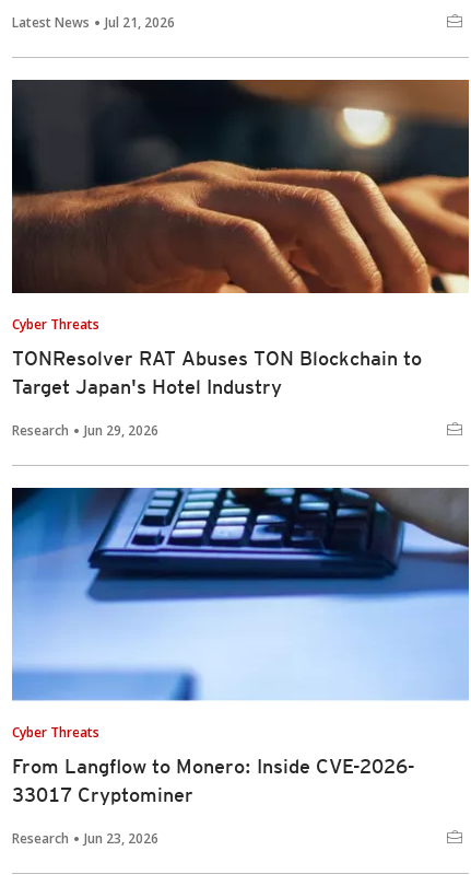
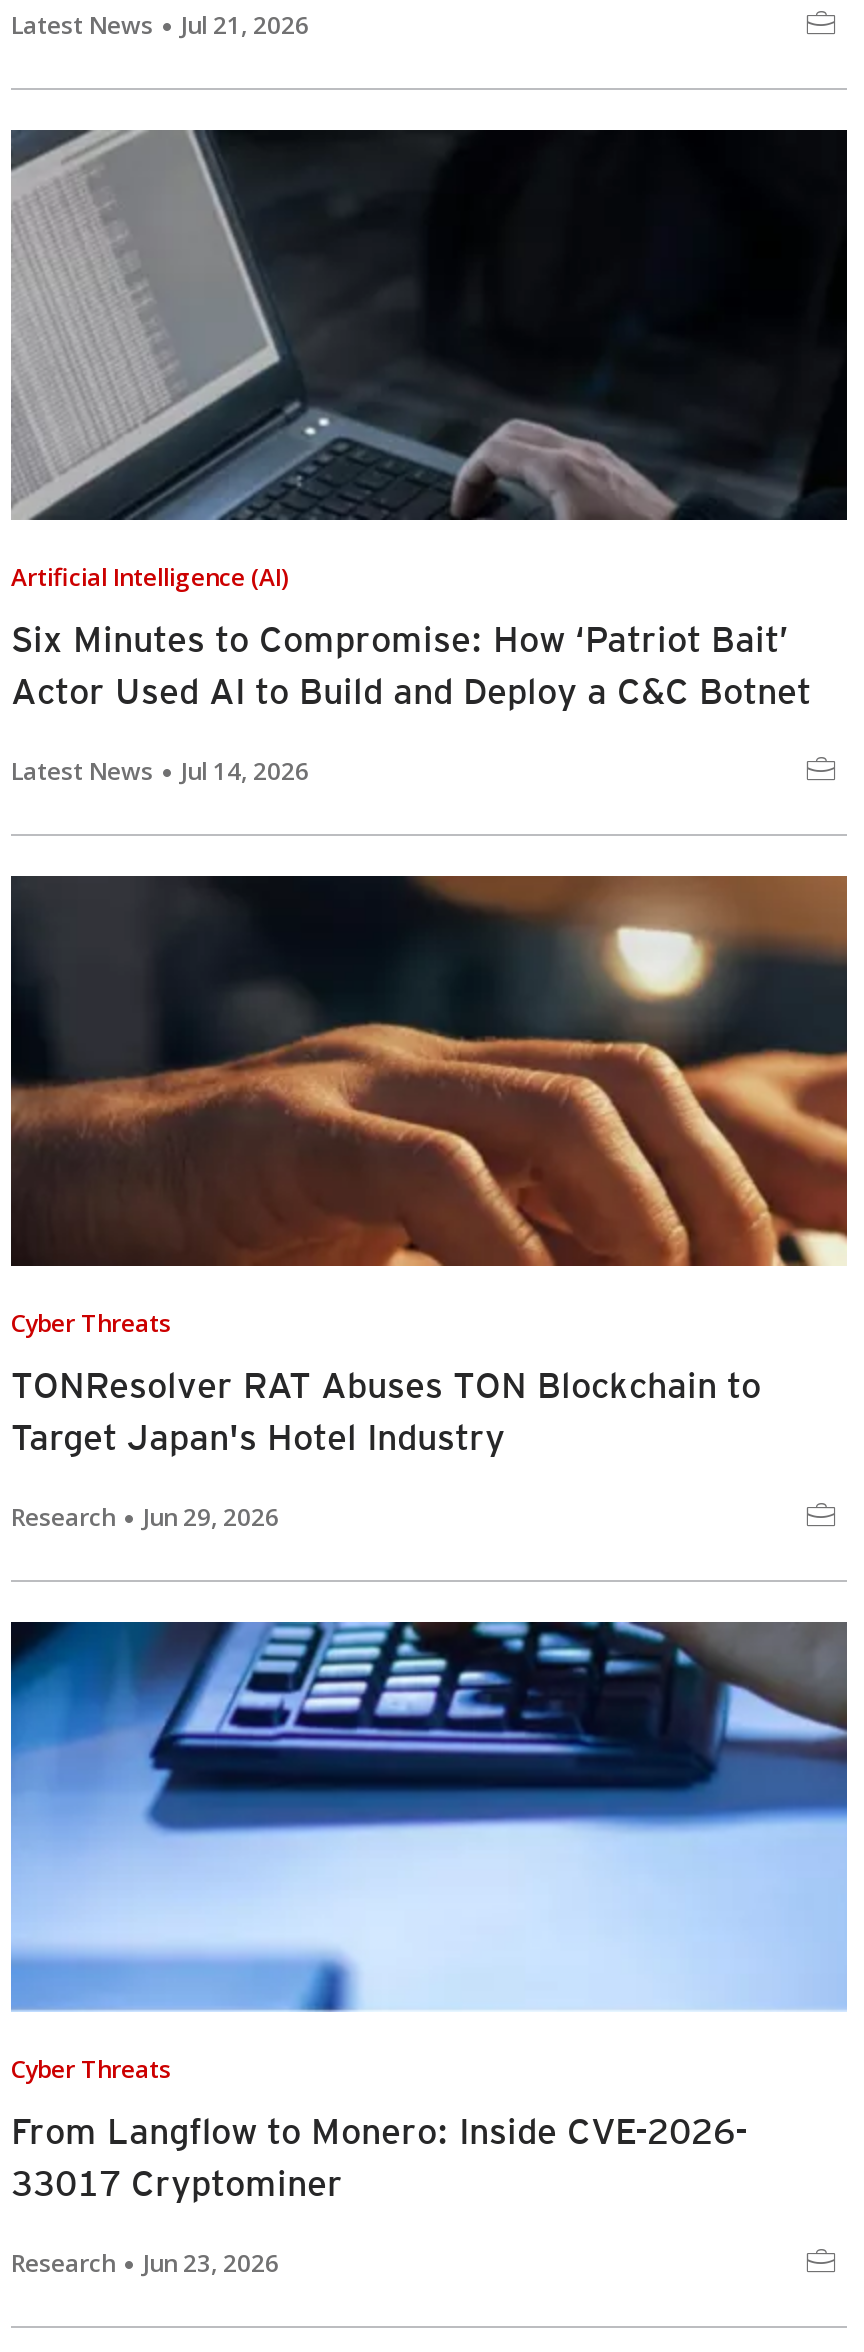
+ [image]
+ Artificial Intelligence (AI)
+ Six Minutes to Compromise: How ‘Patriot Bait’
+ Actor Used AI to Build and Deploy a C&C Botnet
+ Latest News
+ Jul 14, 2026
